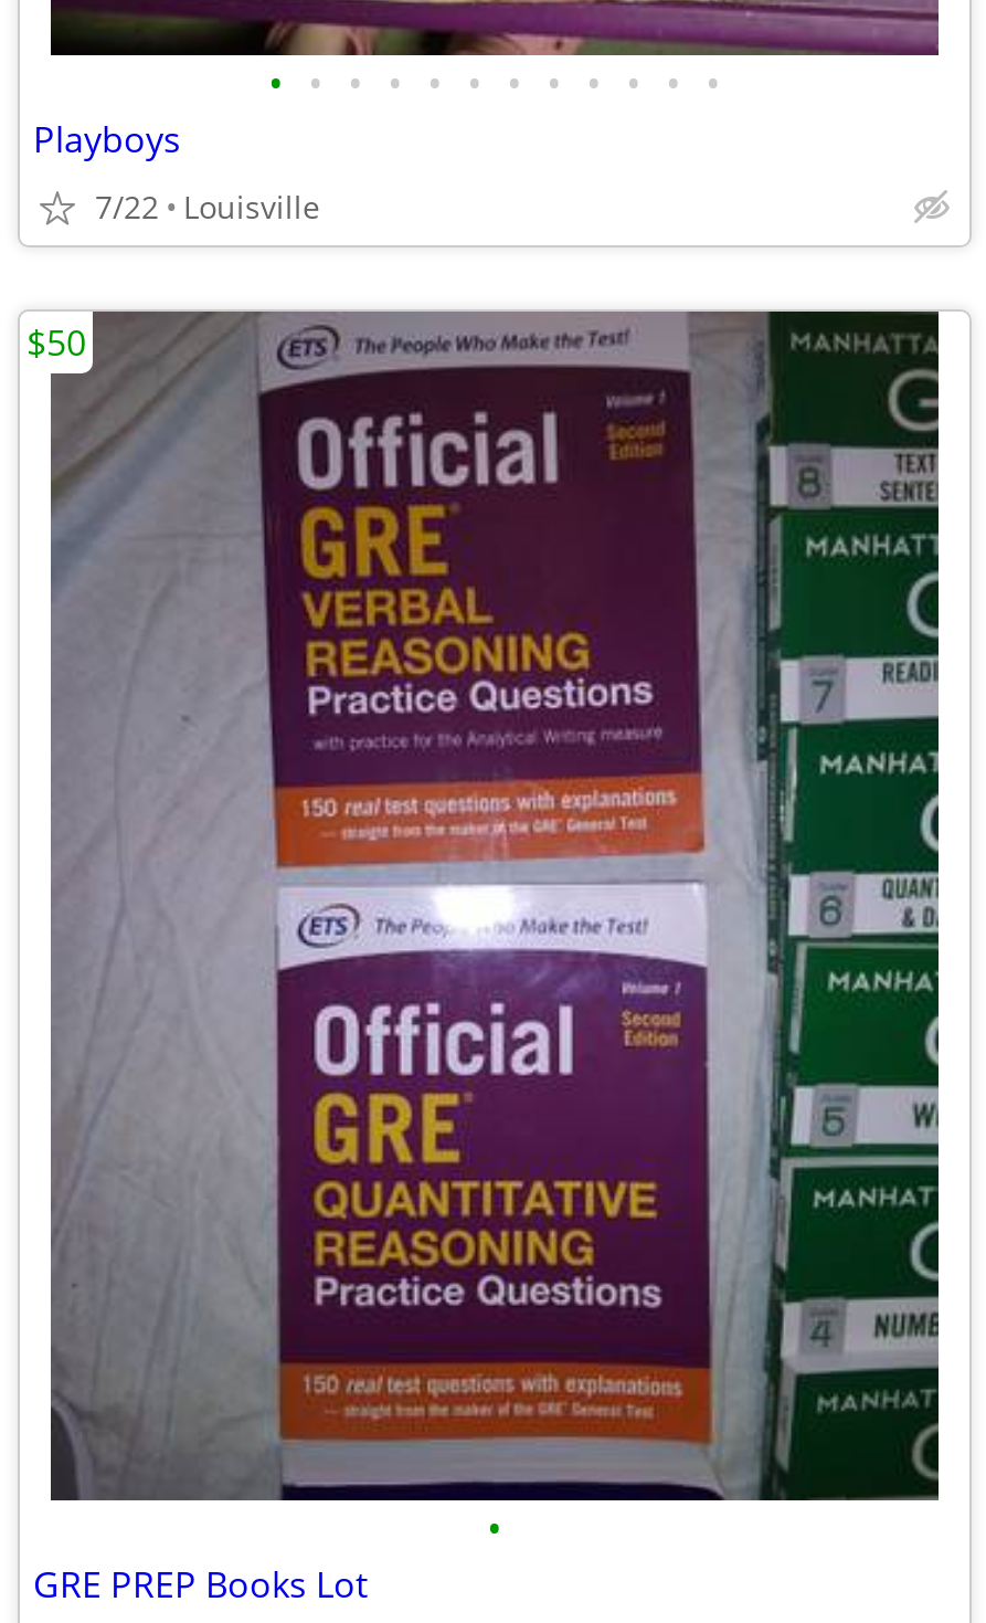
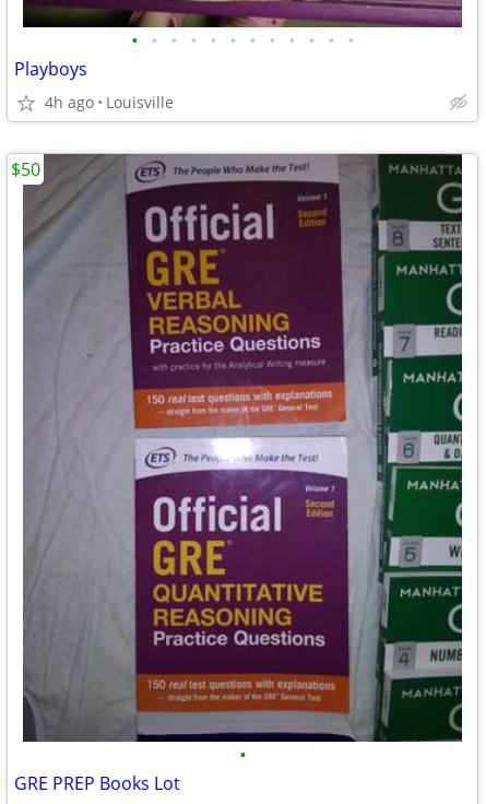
- 7/22 Louisville
+ 4h ago Louisville
